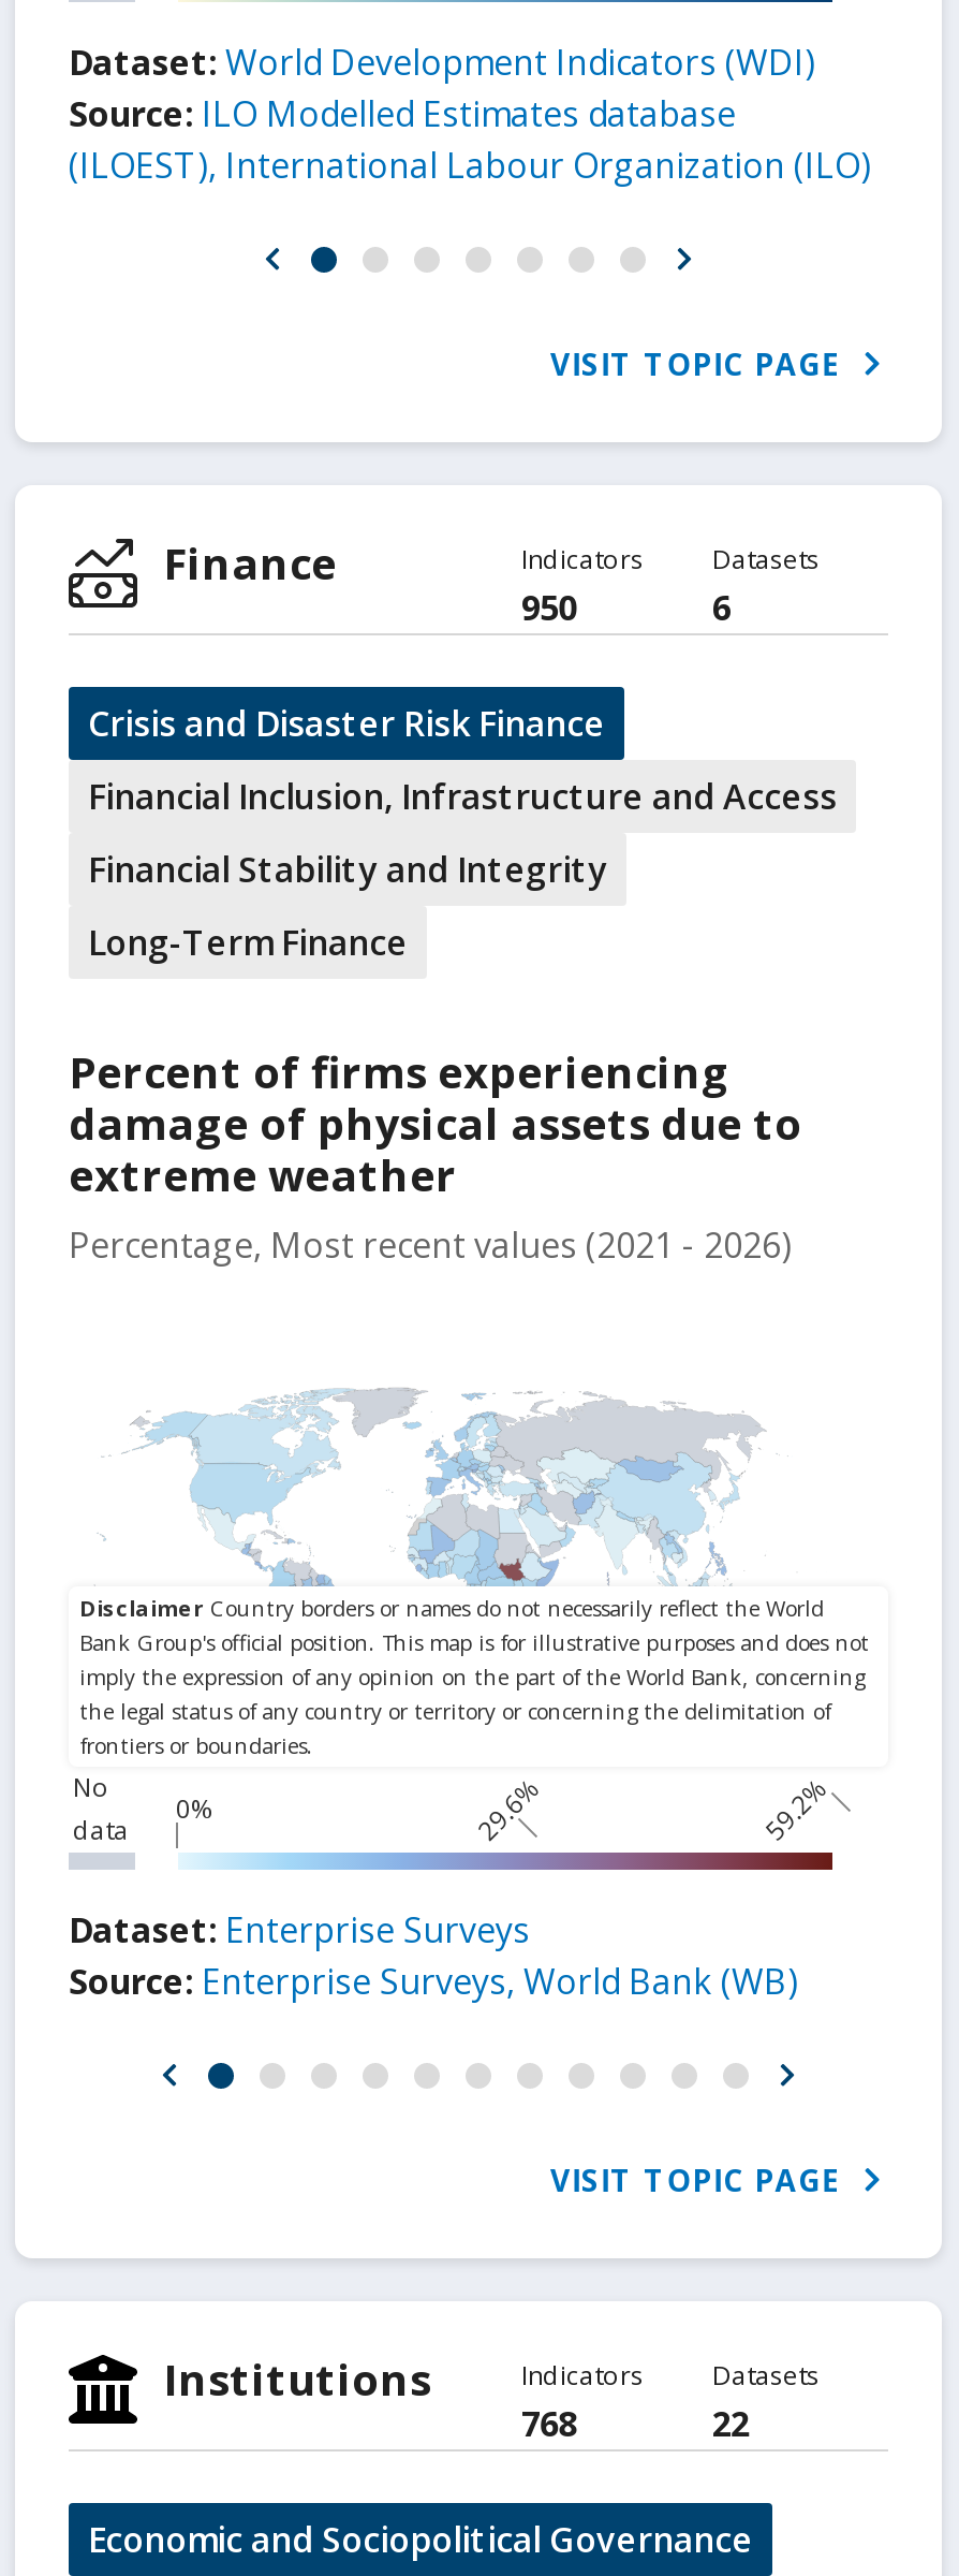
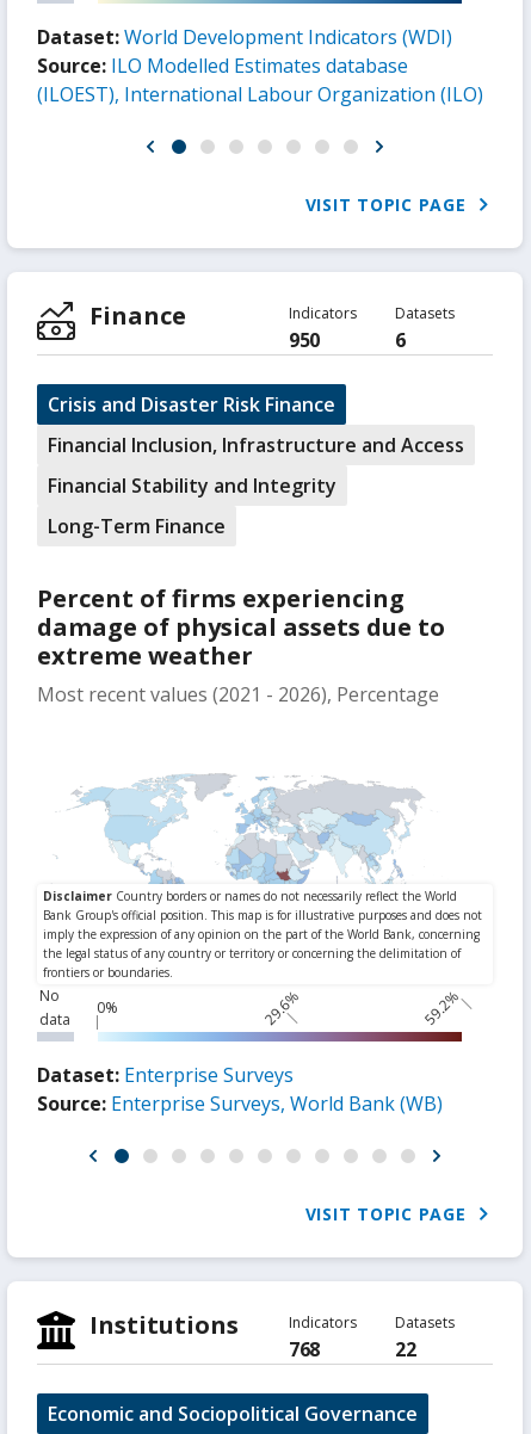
- Percentage, Most recent values (2021 - 2026)
+ Most recent values (2021 - 2026), Percentage
